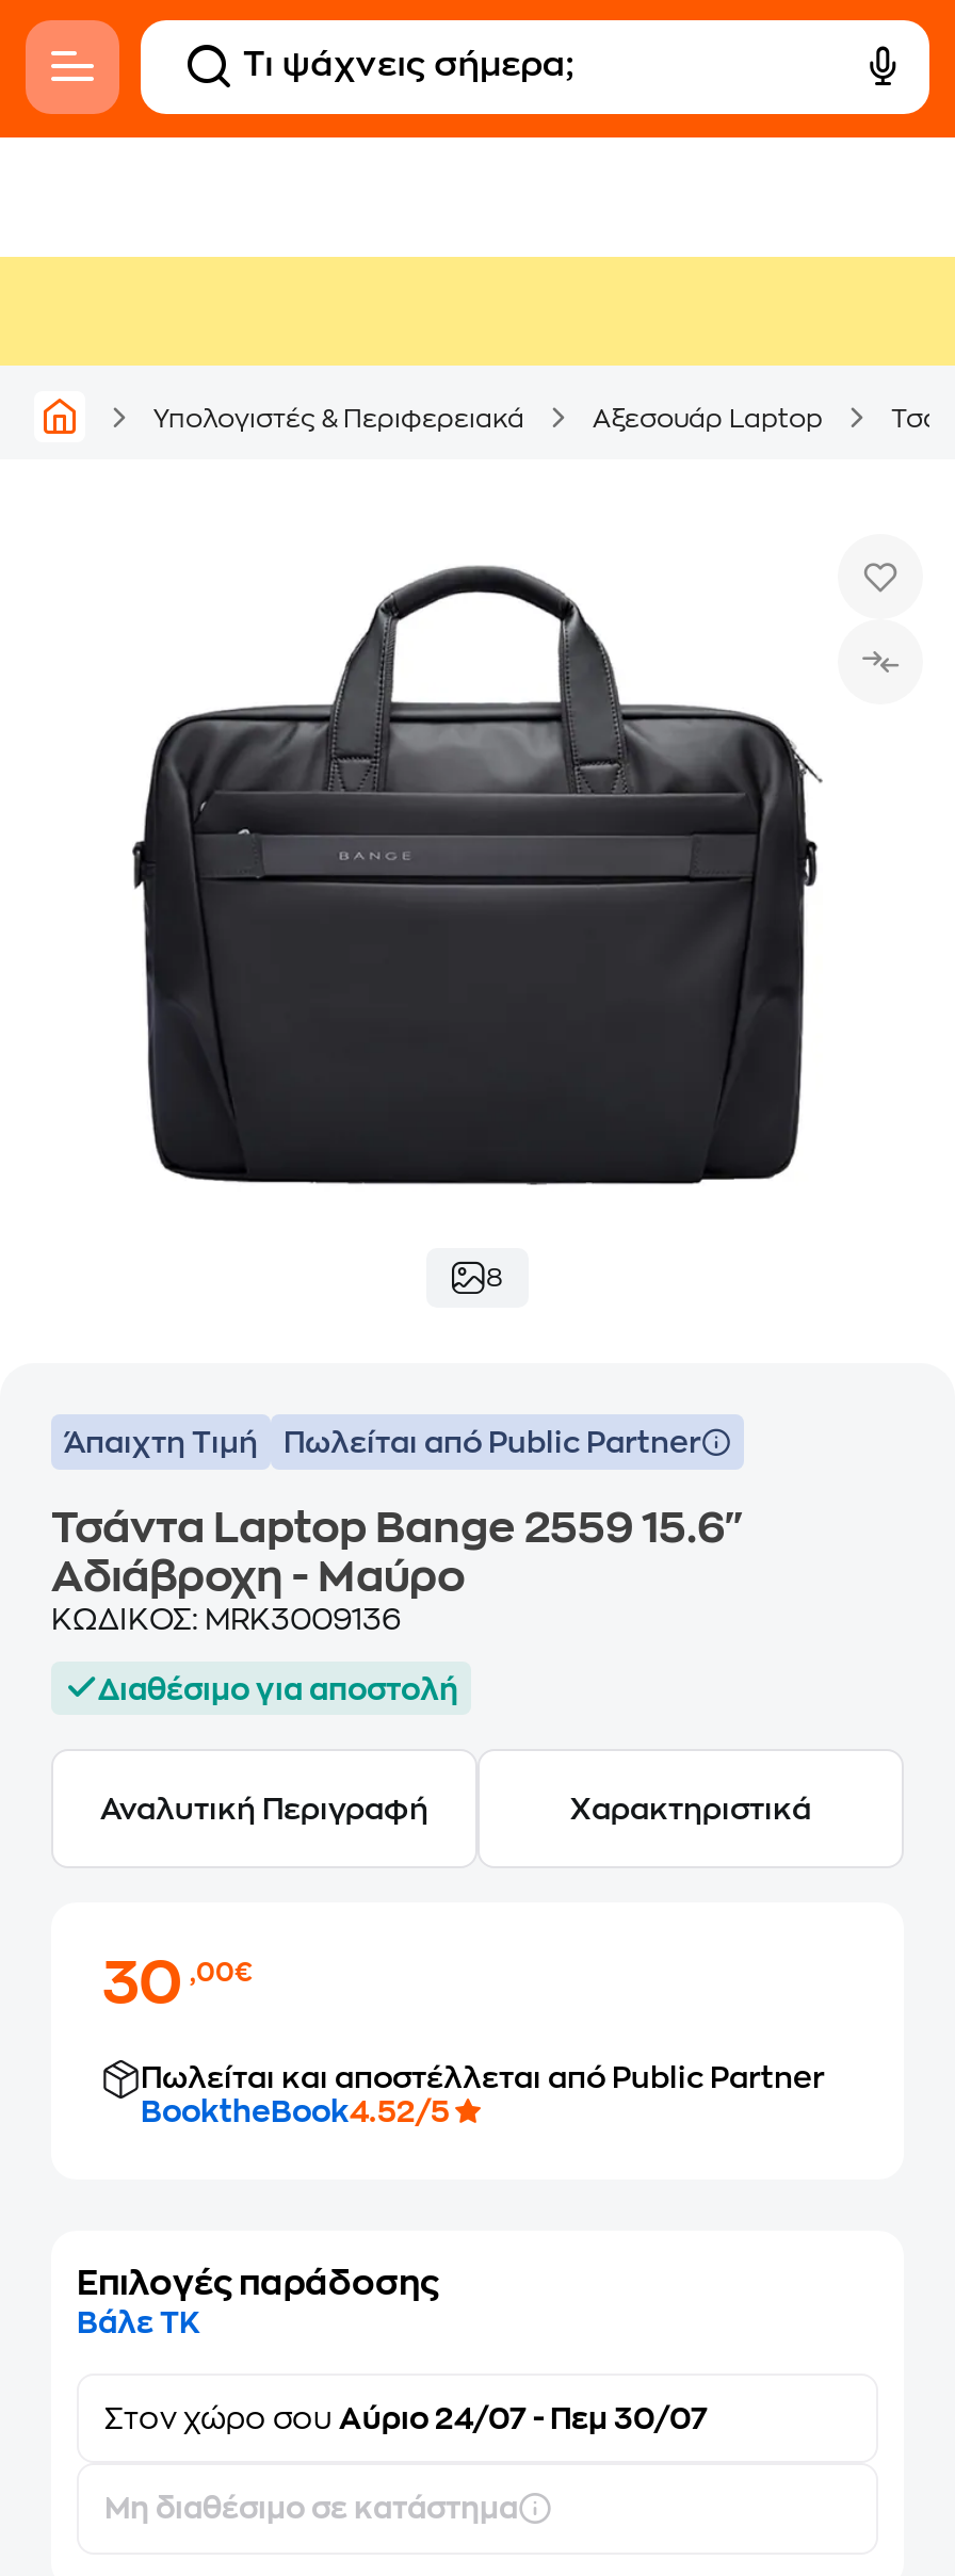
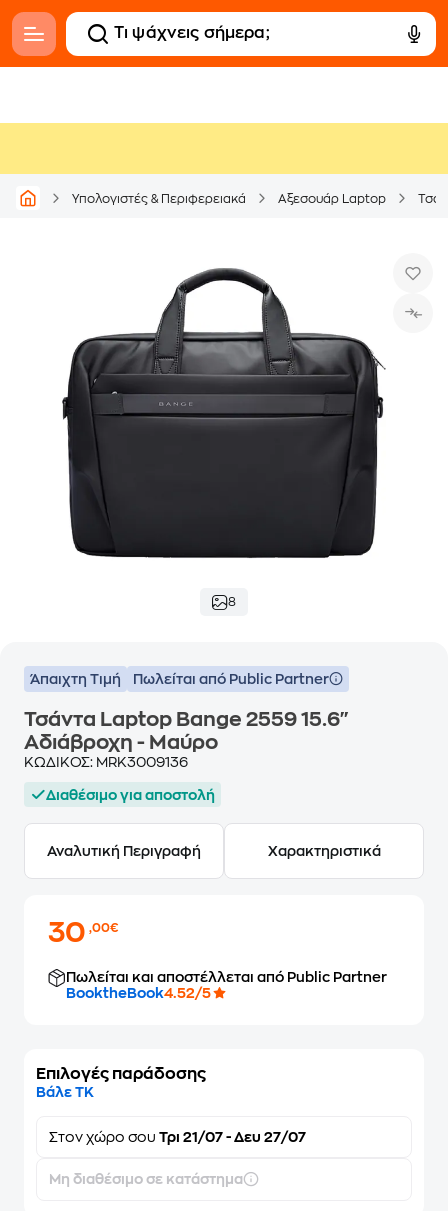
- Στον χώρο σου Αύριο 24/07 - Πεμ 30/07
+ Στον χώρο σου Τρι 21/07 - Δευ 27/07
